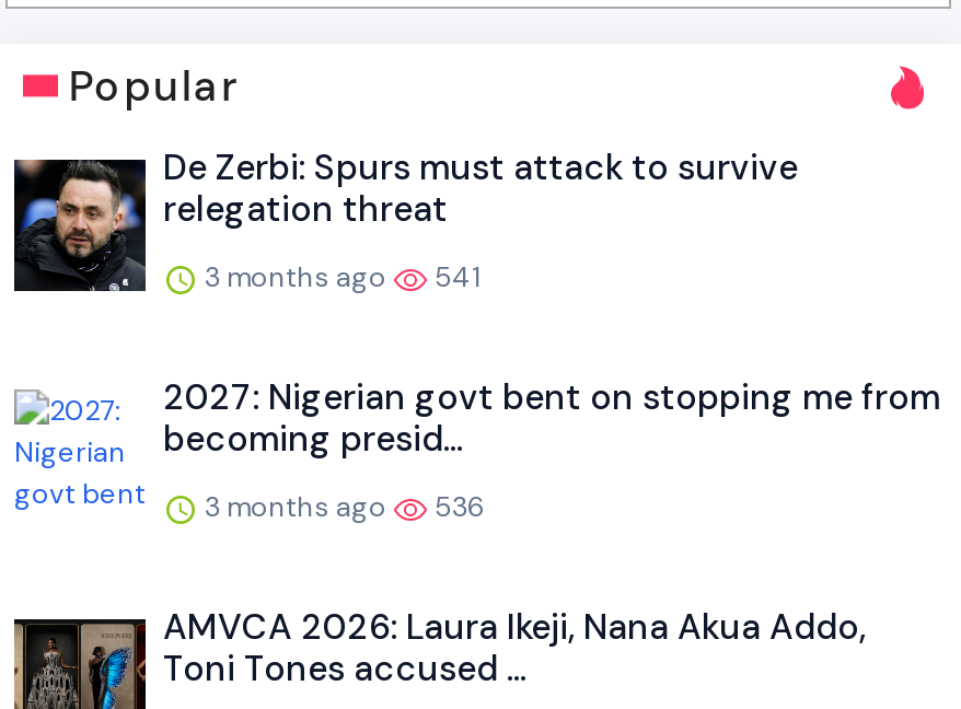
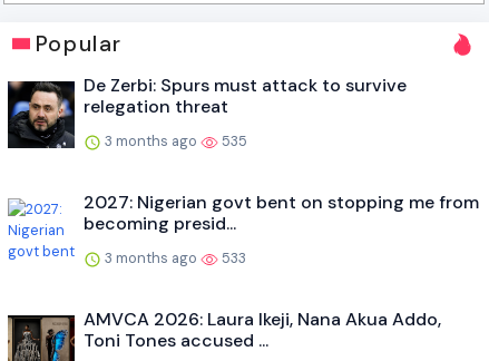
- 3 months ago 541
+ 3 months ago 535

- 3 months ago 536
+ 3 months ago 533
